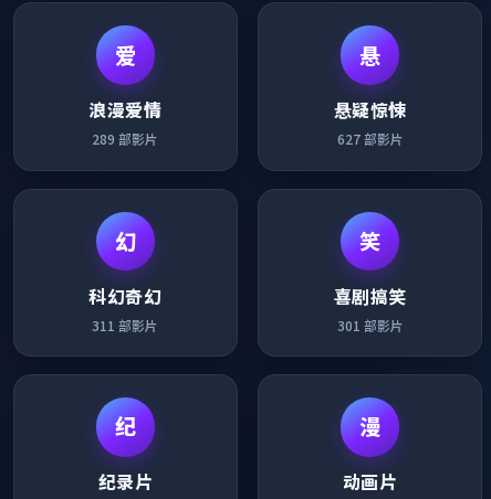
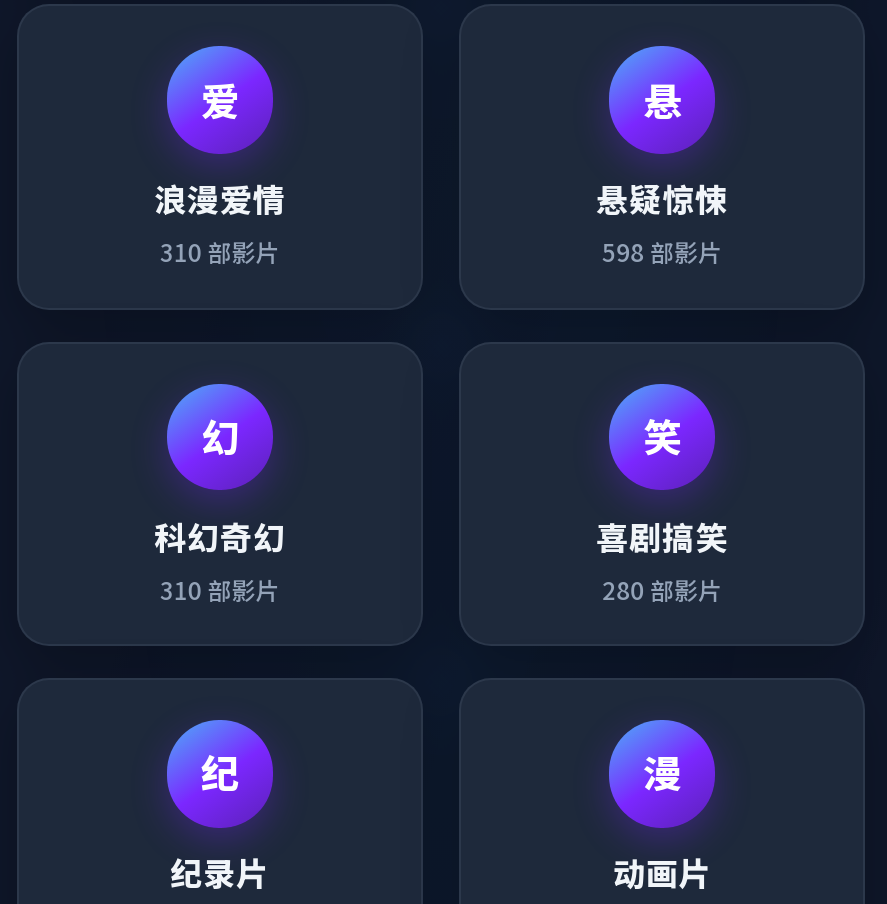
- 289部影片
+ 310部影片

- 627部影片
+ 598部影片

- 311部影片
+ 310部影片

- 301部影片
+ 280部影片
